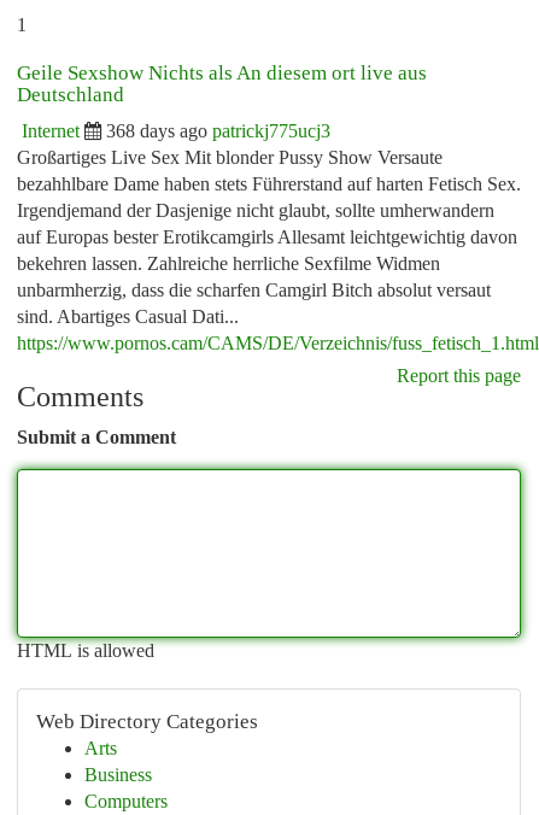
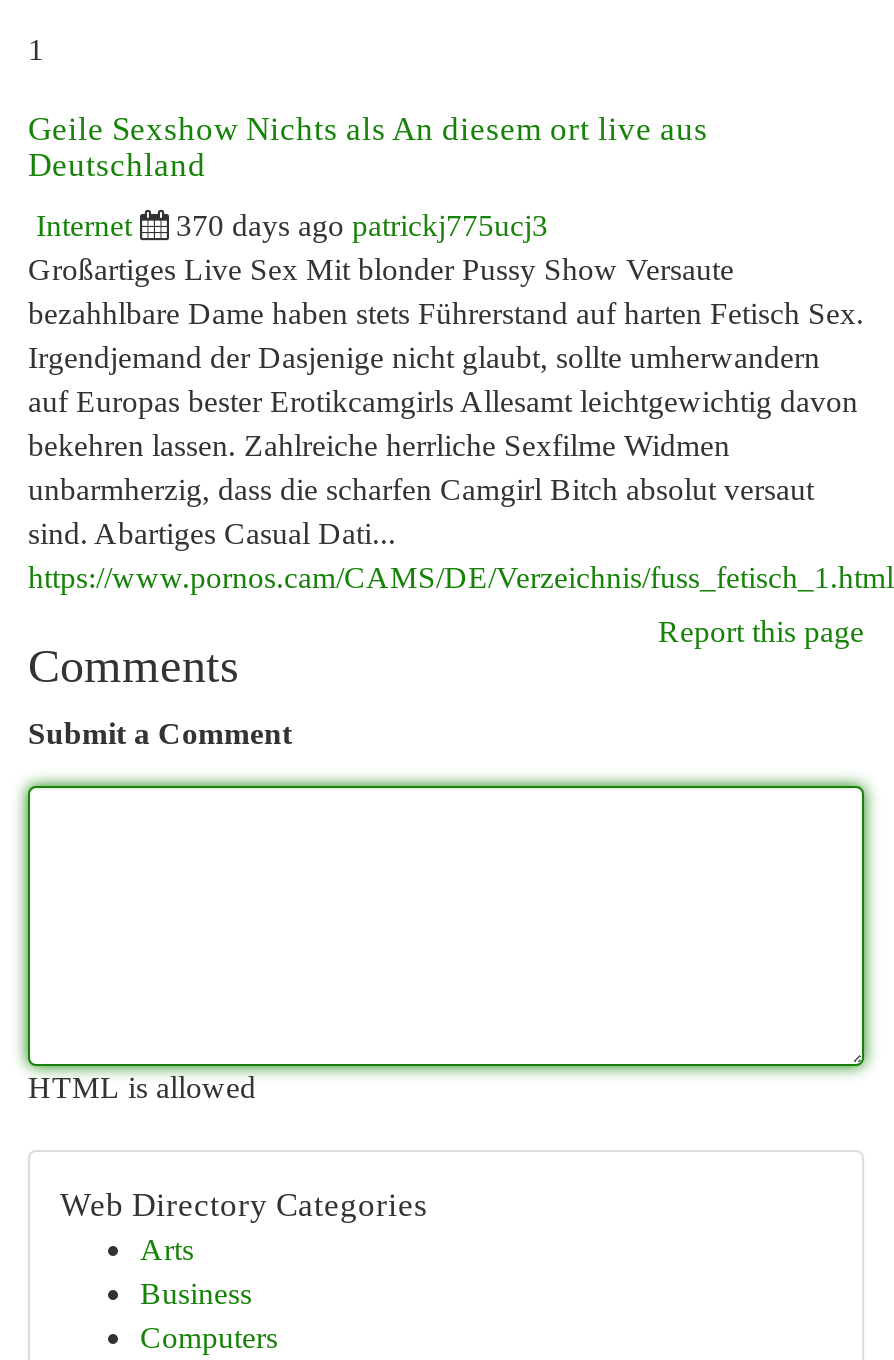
- 368 days ago patrickj775ucj3
+ 370 days ago patrickj775ucj3
